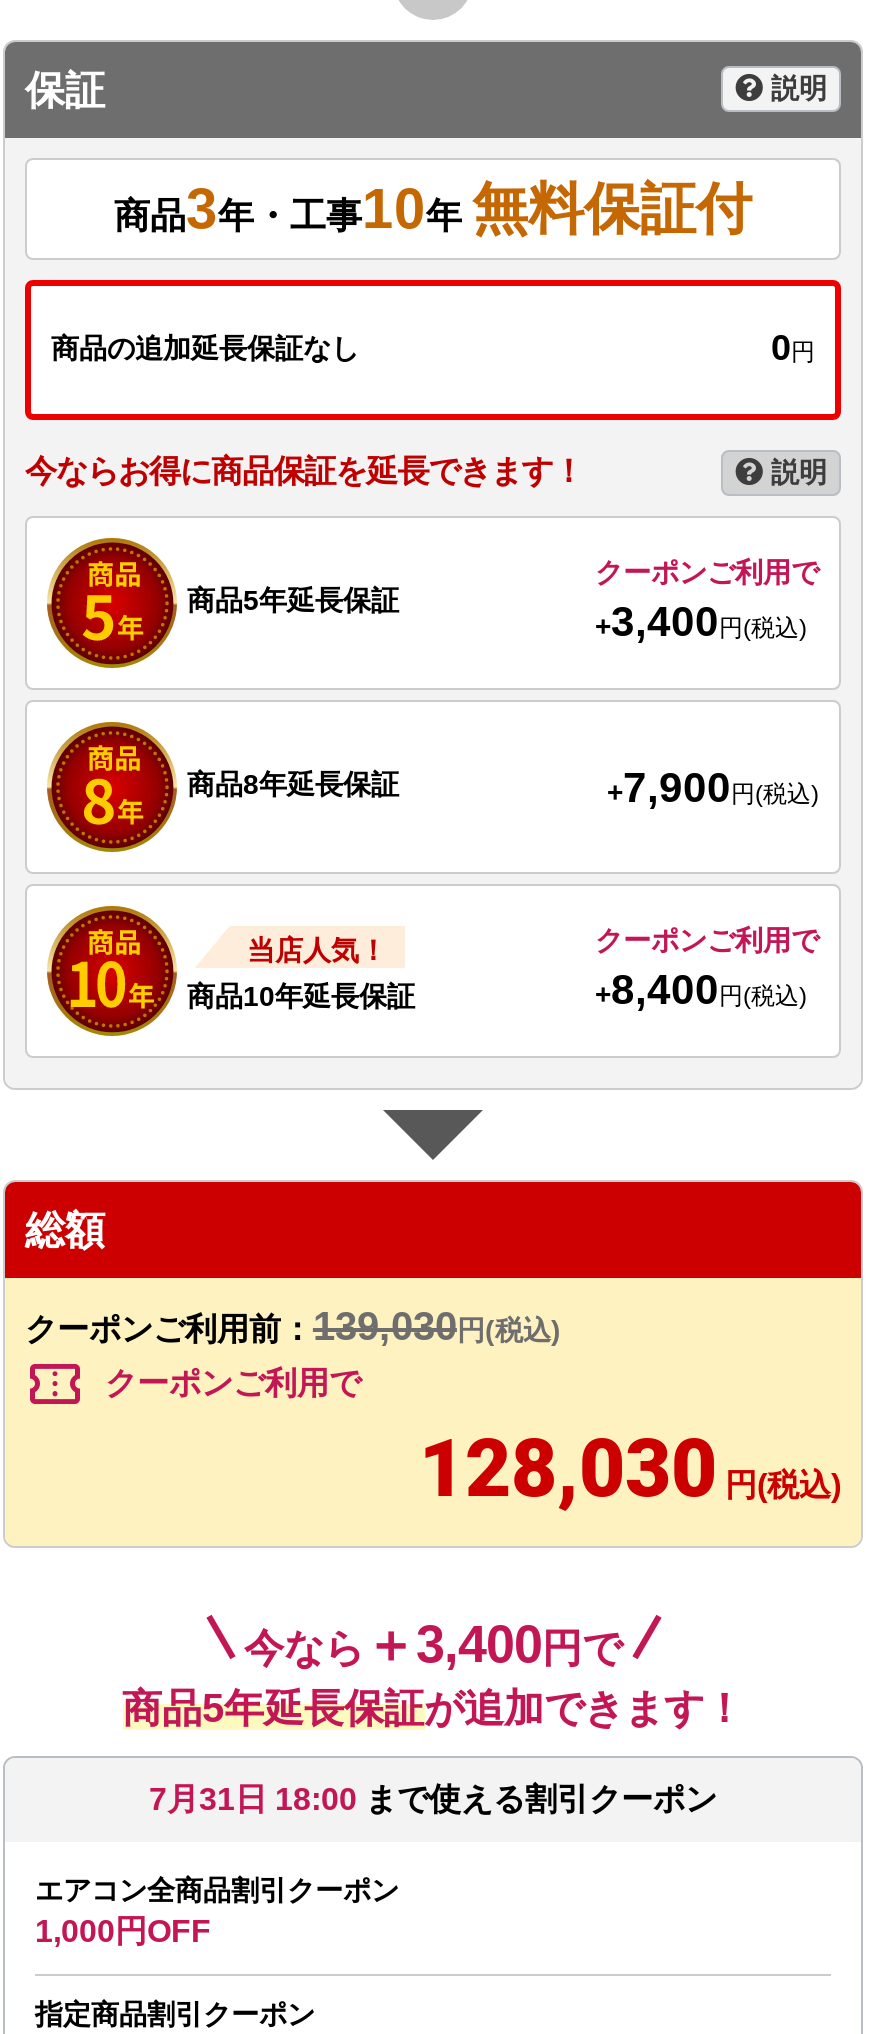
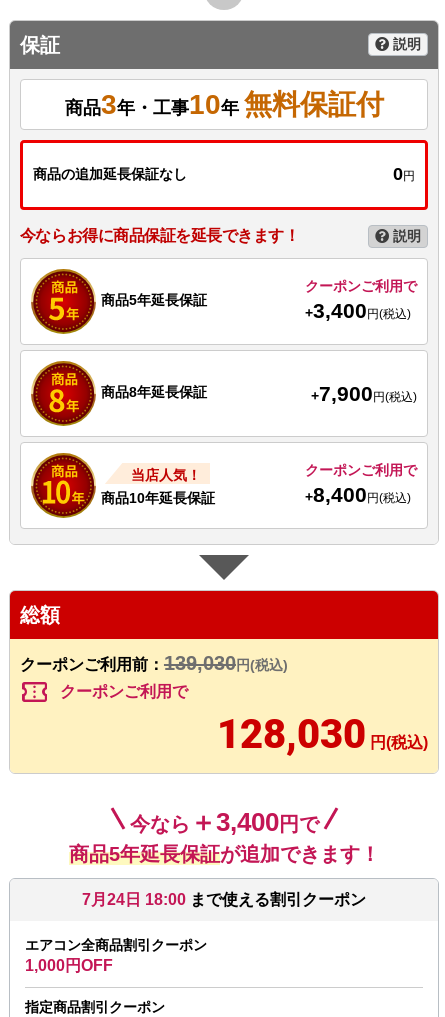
- 7月31日 18:00まで使える割引クーポン
+ 7月24日 18:00まで使える割引クーポン
